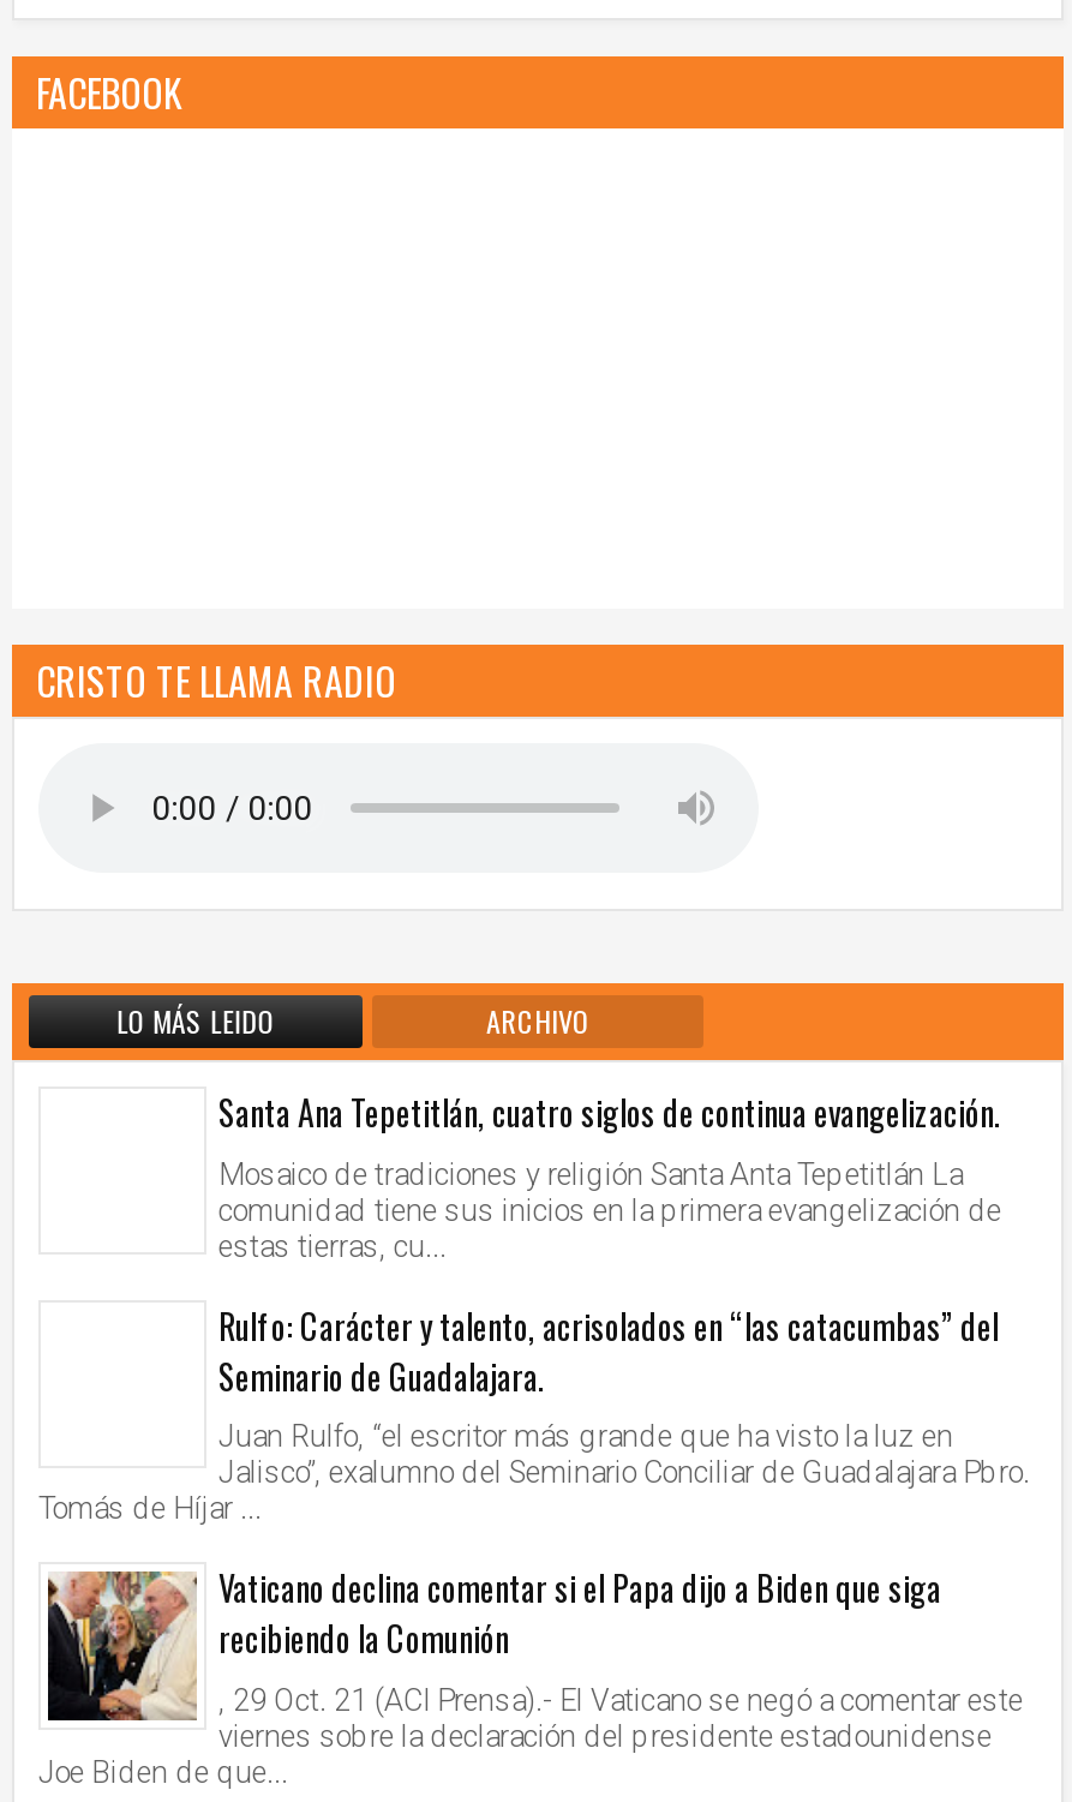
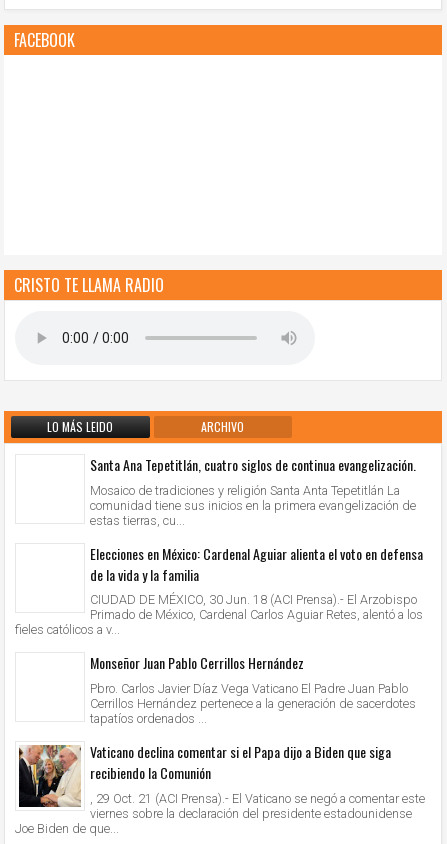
- Rulfo: Carácter y talento, acrisolados en “las catacumbas” del
- Seminario de Guadalajara.
- Juan Rulfo, “el escritor más grande que ha visto la luz en
- Jalisco”, exalumno del Seminario Conciliar de Guadalajara Pbro.
- Tomás de Híjar ...
+ Elecciones en México: Cardenal Aguiar alienta el voto en defensa
+ de la vida y la familia
+ CIUDAD DE MÉXICO, 30 Jun. 18 (ACI Prensa).- El Arzobispo
+ Primado de México, Cardenal Carlos Aguiar Retes, alentó a los
+ fieles católicos a v...
+ Monseñor Juan Pablo Cerrillos Hernández
+ Pbro. Carlos Javier Díaz Vega Vaticano El Padre Juan Pablo
+ Cerrillos Hernández pertenece a la generación de sacerdotes
+ tapatíos ordenados ...
